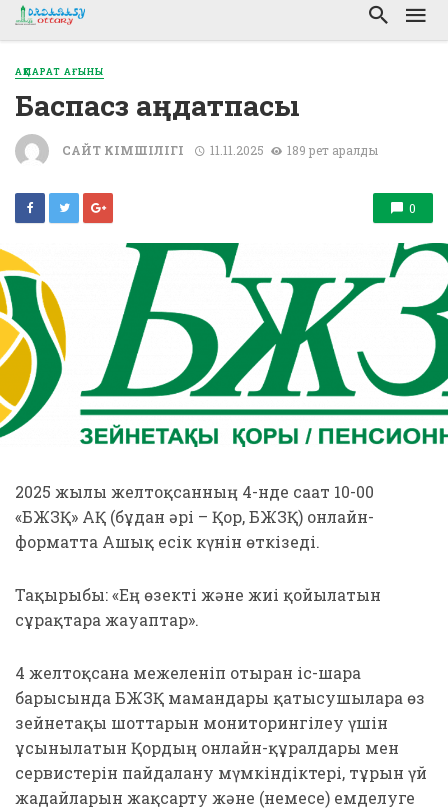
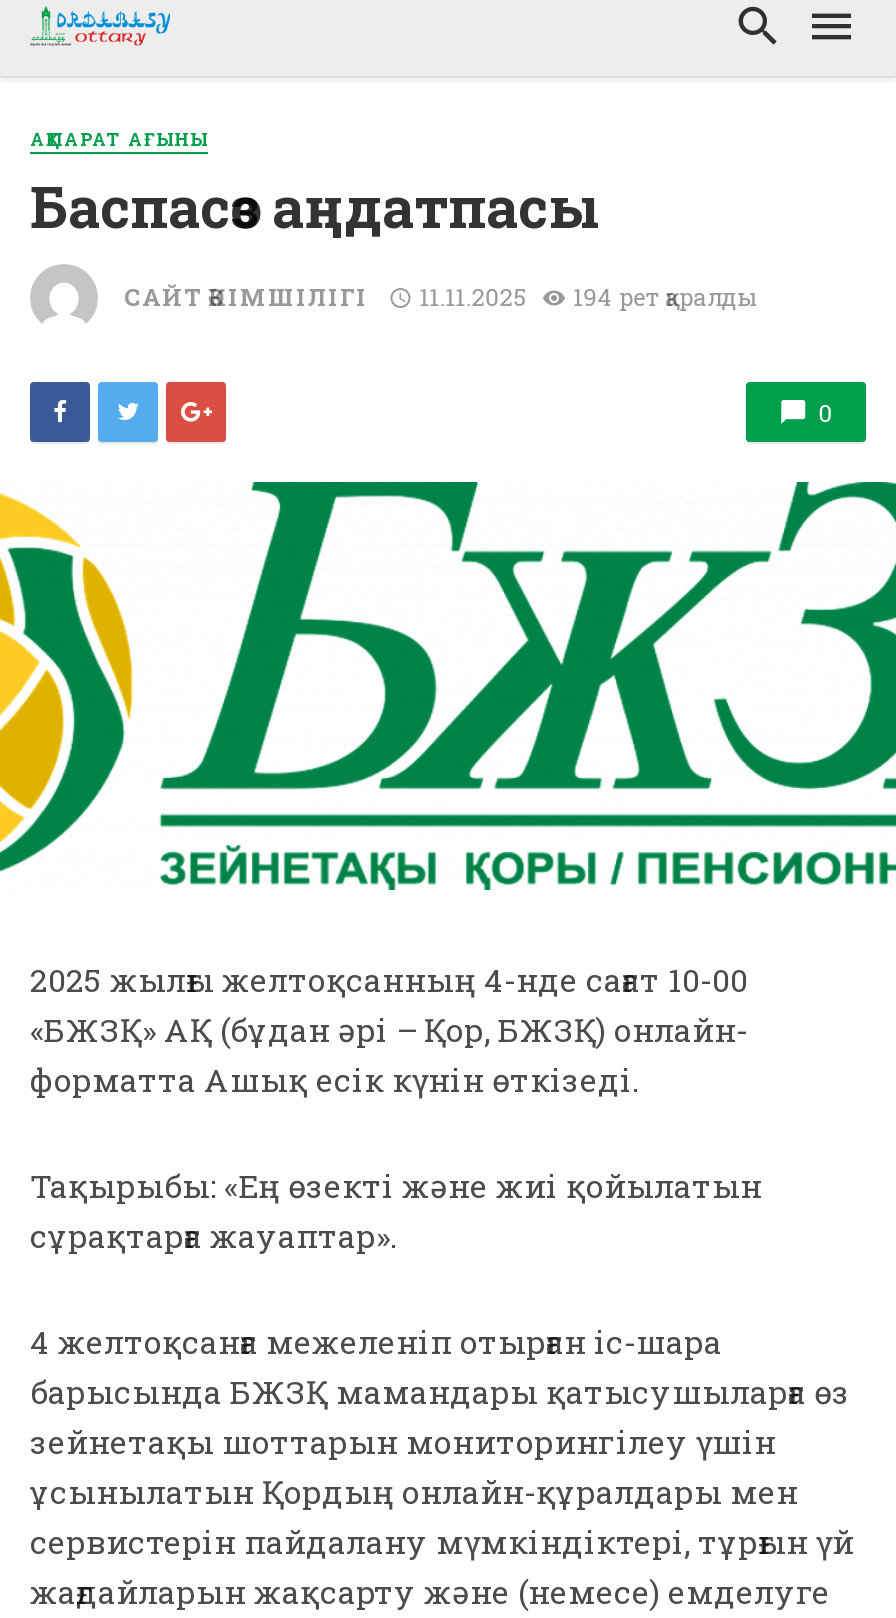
- САЙТ ӘКІМШІЛІГІ 11.11.2025 189 рет қаралды
+ САЙТ ӘКІМШІЛІГІ 11.11.2025 194 рет қаралды
